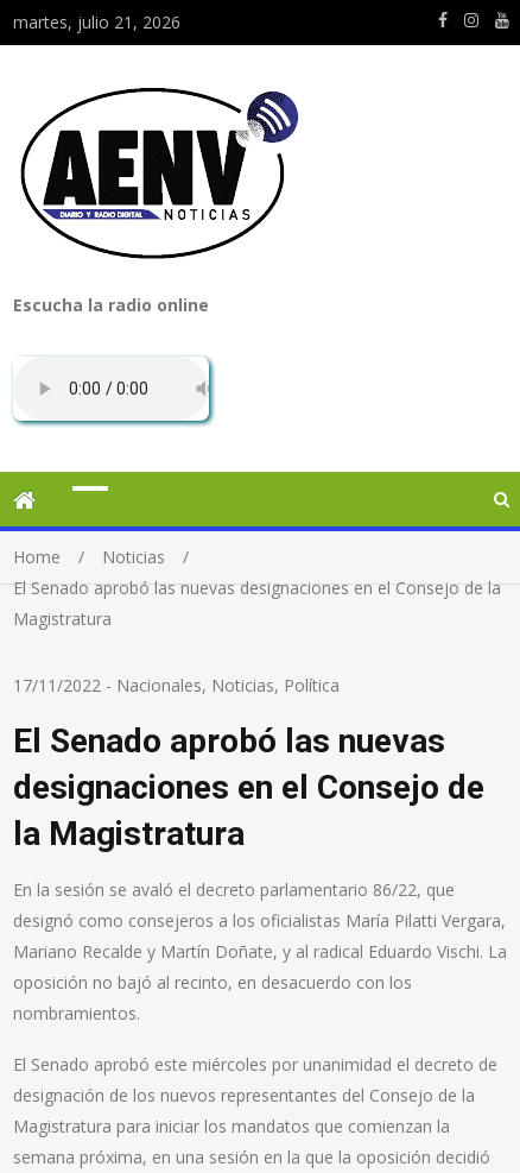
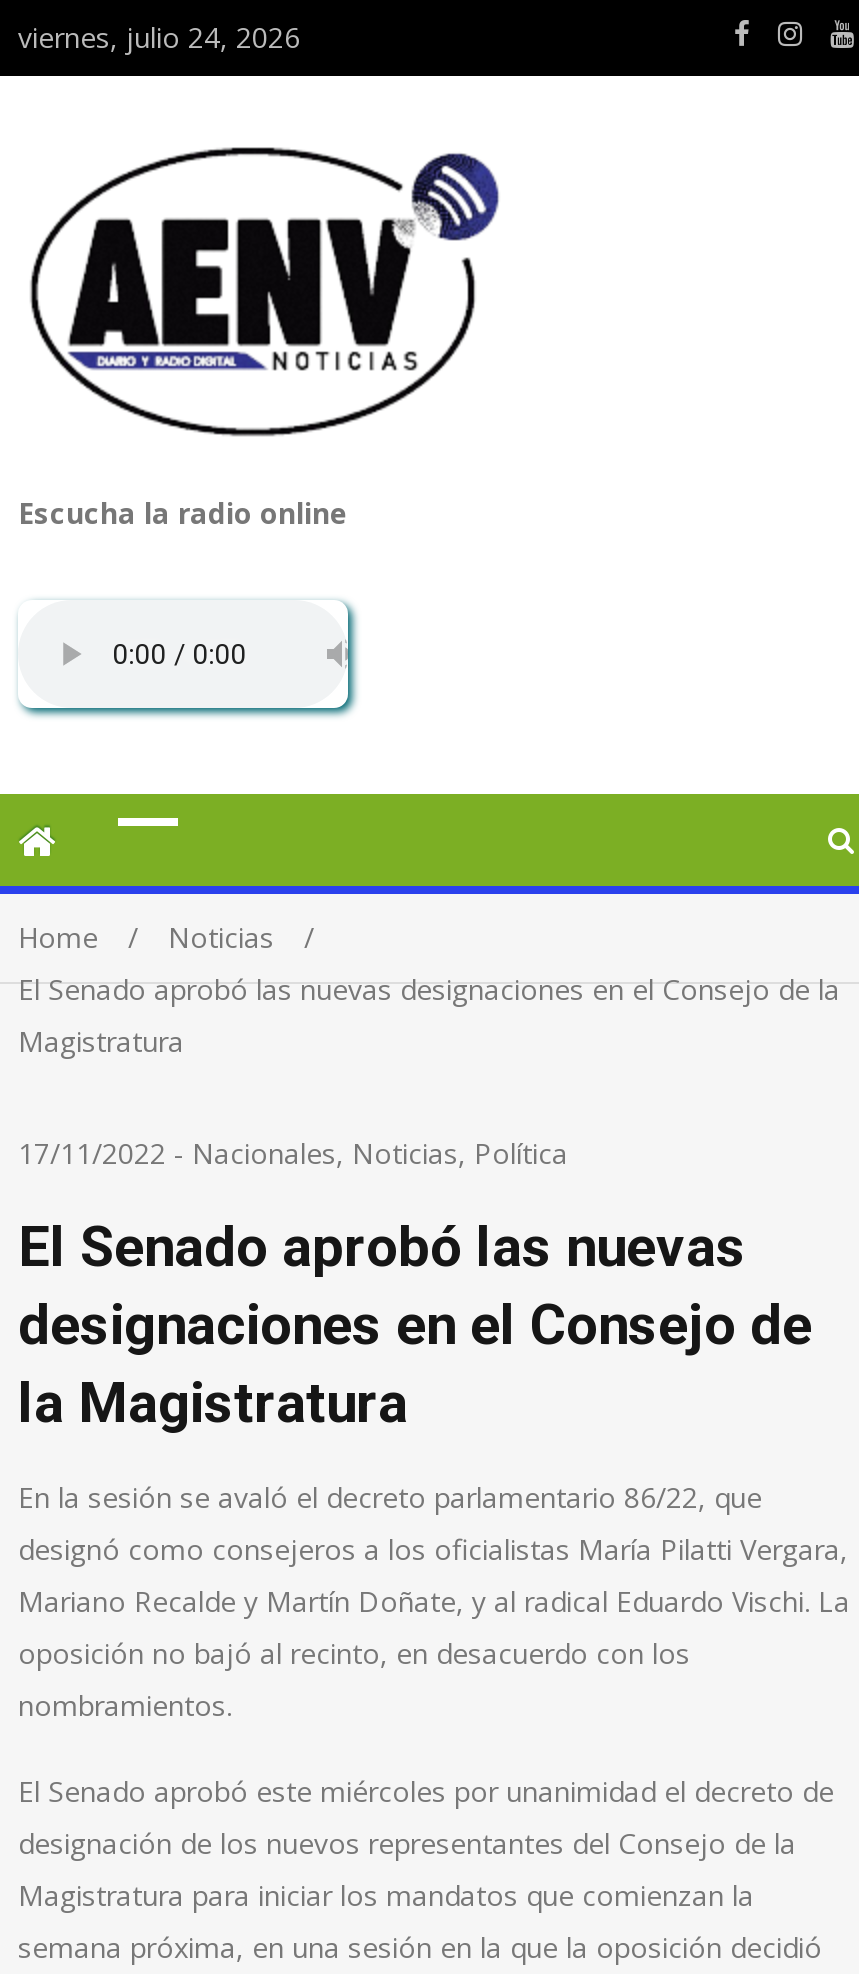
- martes, julio 21, 2026
+ viernes, julio 24, 2026
